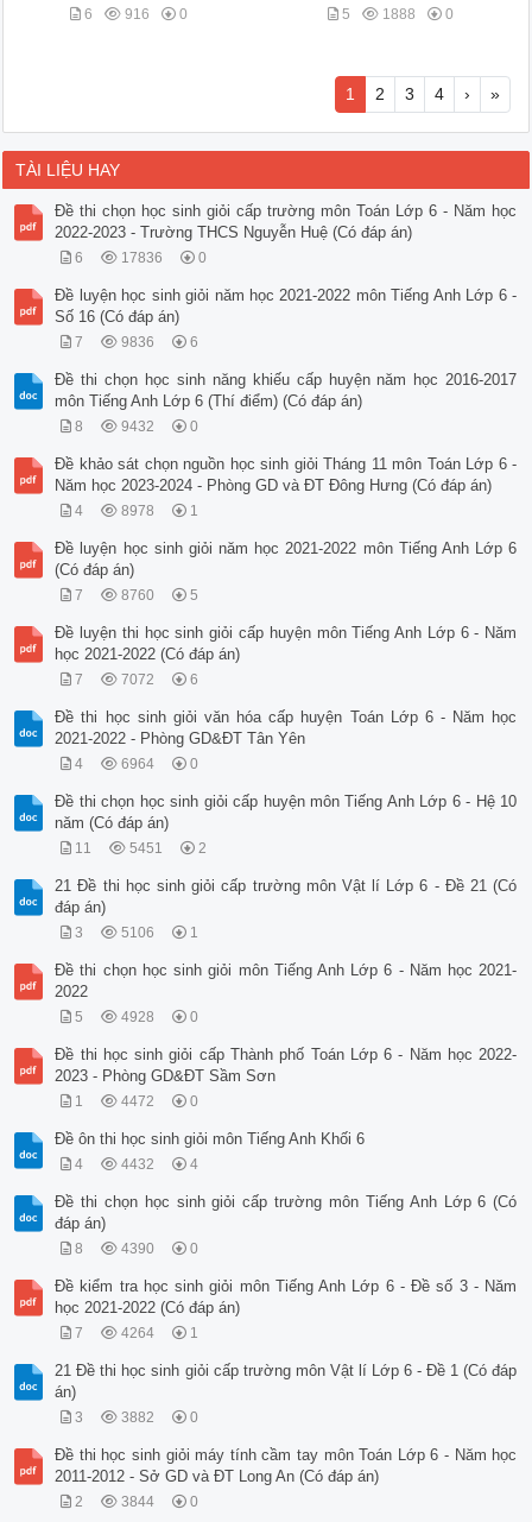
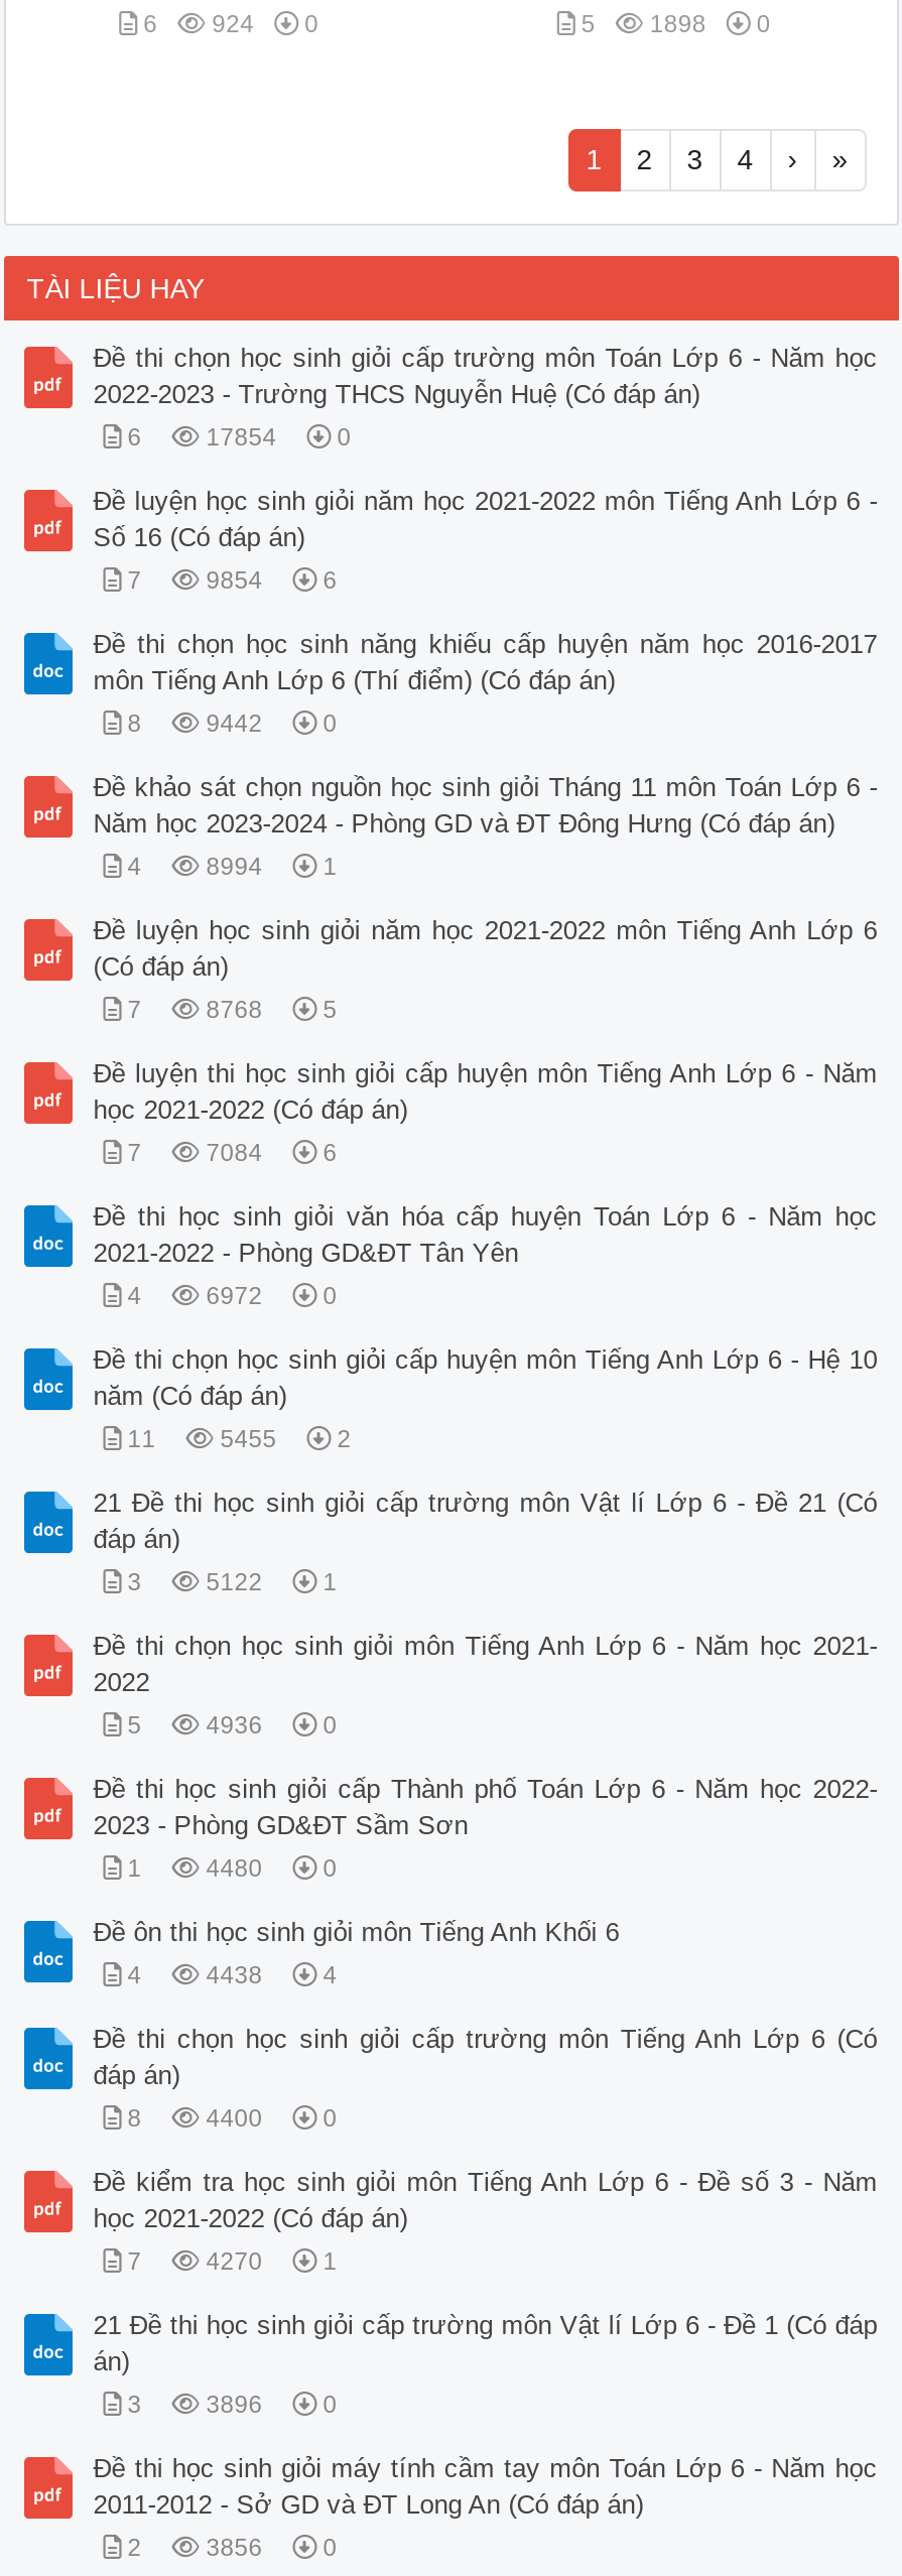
- 6 916 0
+ 6 924 0

- 5 1888 0
+ 5 1898 0

- 17836
+ 17854

- 9836
+ 9854

- 9432
+ 9442

- 8978
+ 8994

- 8760
+ 8768

- 7072
+ 7084

- 6964
+ 6972

- 5451
+ 5455

- 5106
+ 5122

- 4928
+ 4936

- 4472
+ 4480

- 4432
+ 4438

- 4390
+ 4400

- 4264
+ 4270

- 3882
+ 3896

- 3844
+ 3856
